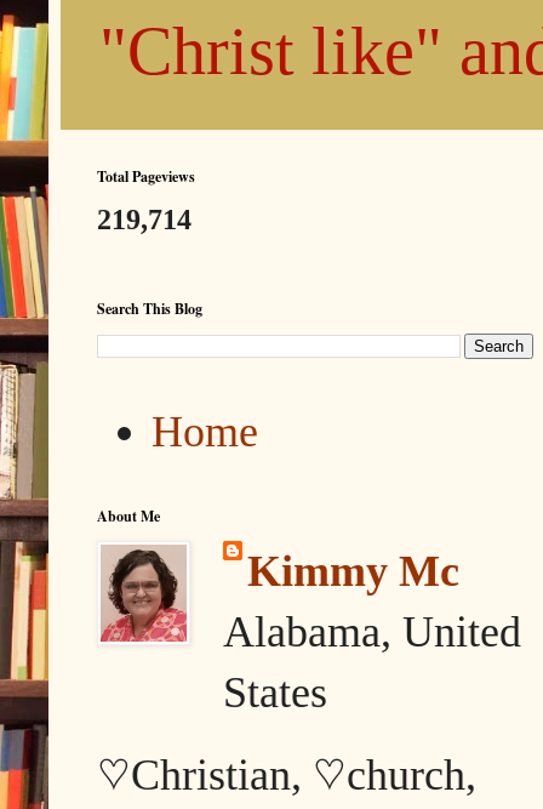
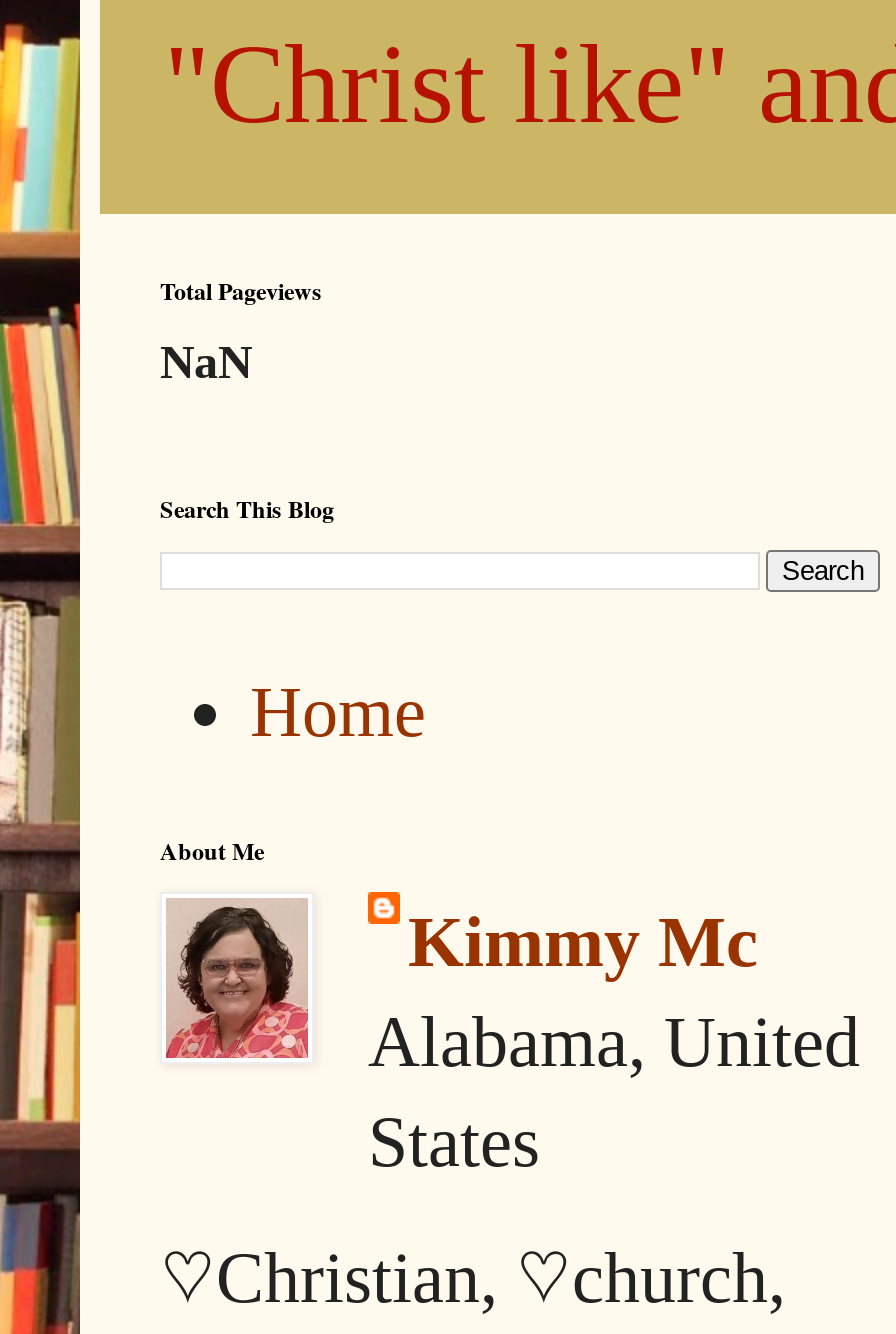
- 219,714
+ NaN
